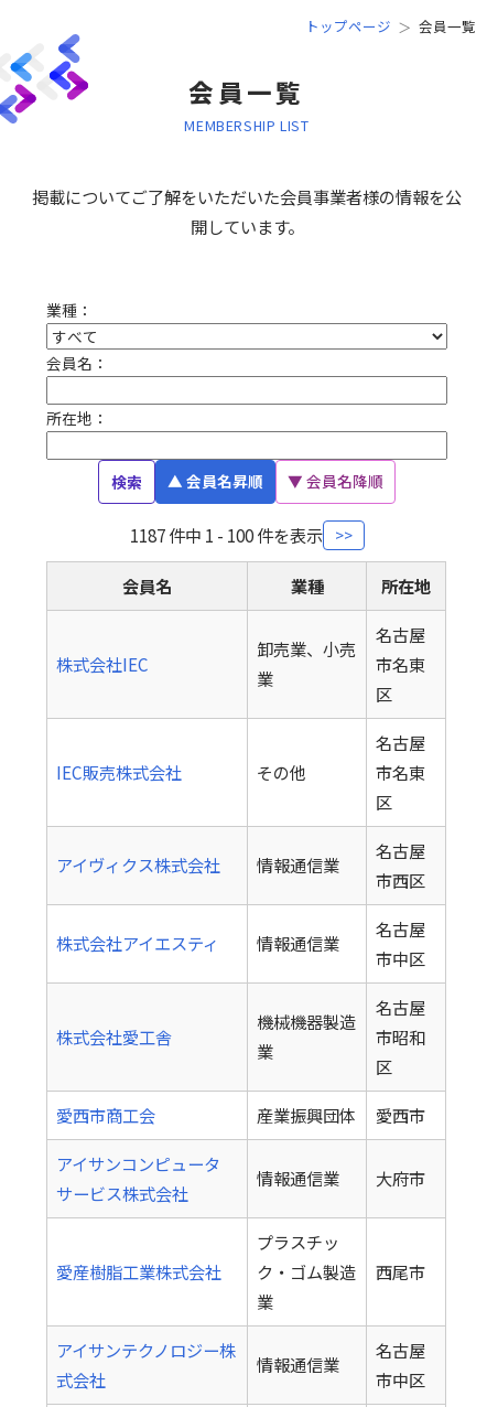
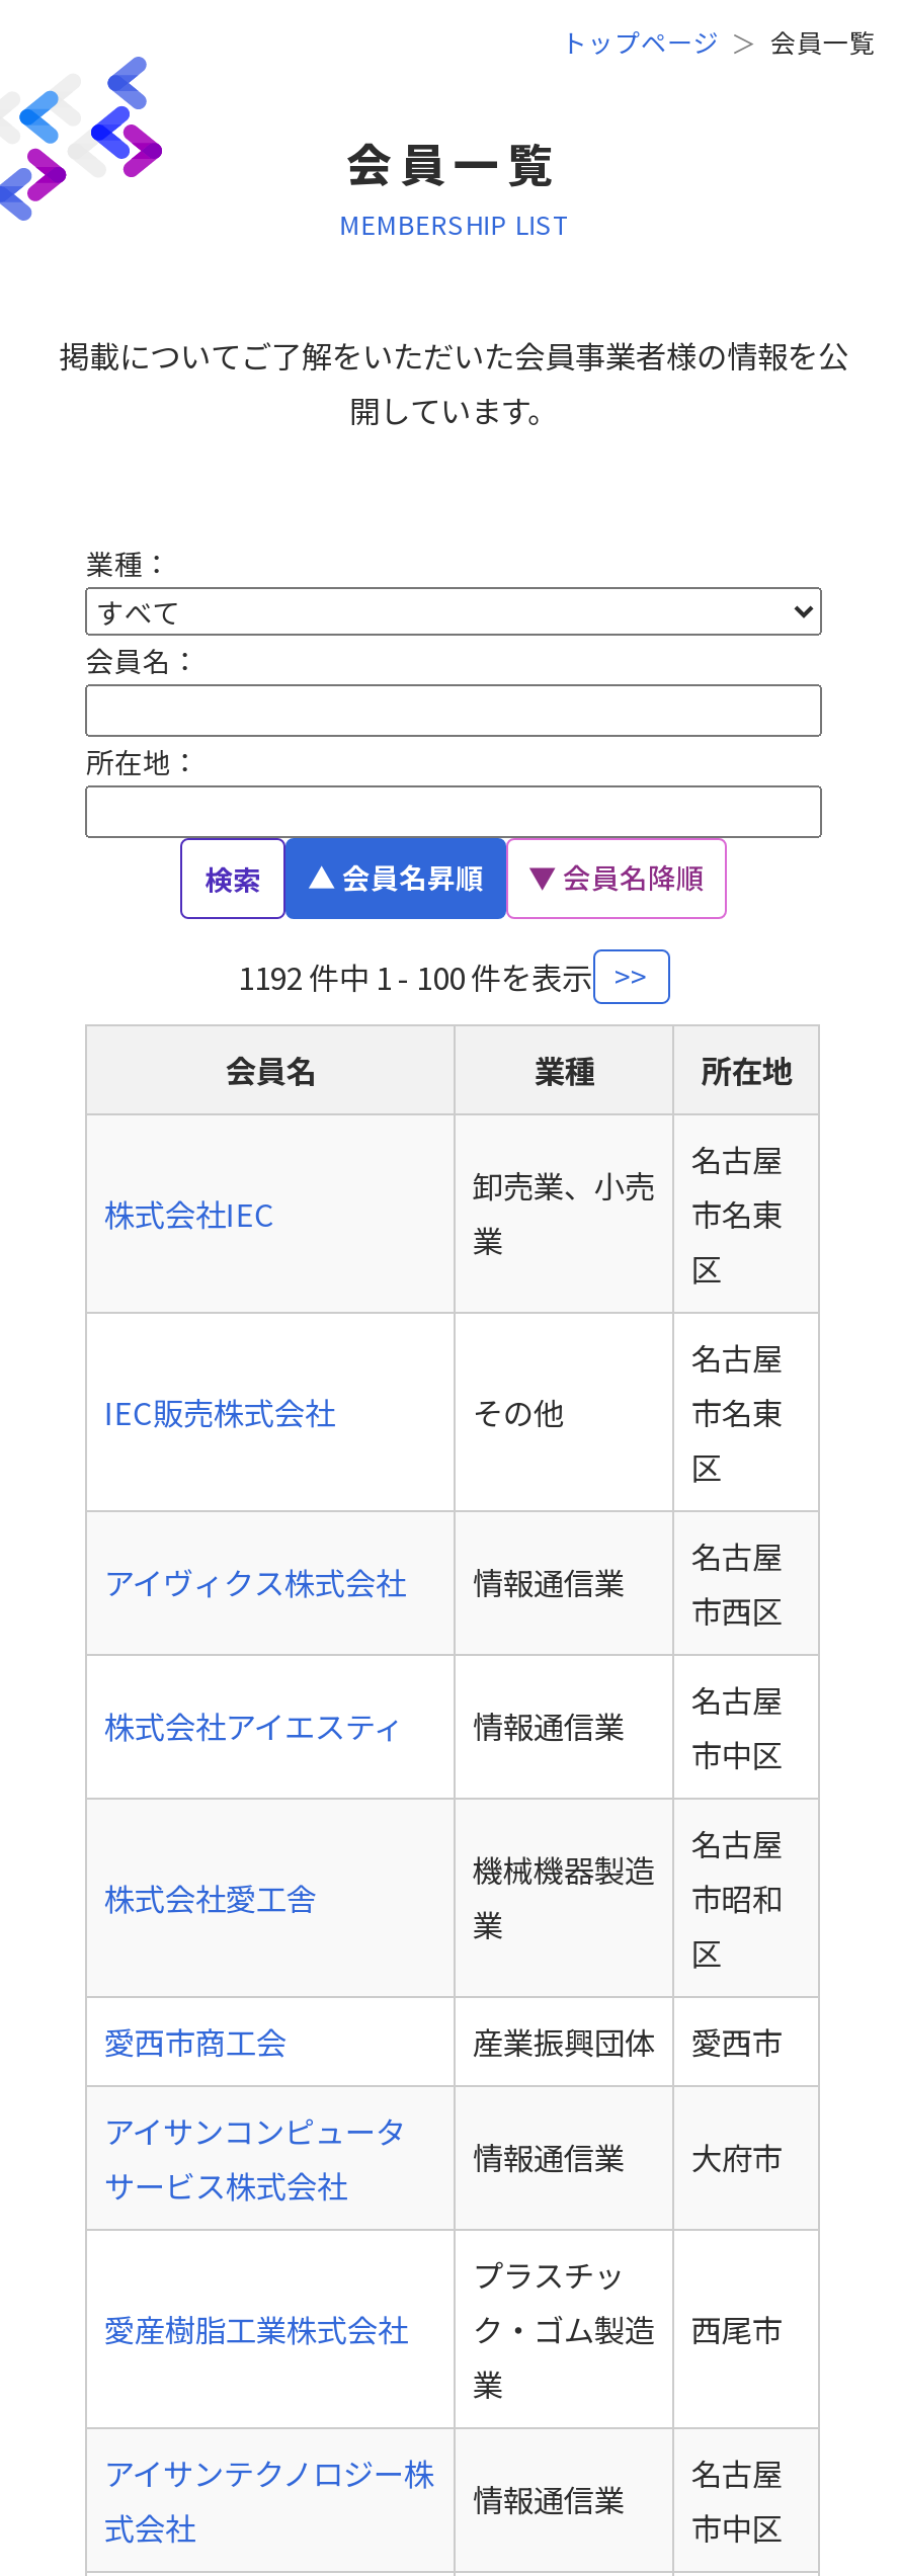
- 1187 件中 1 - 100 件を表示 >>
+ 1192 件中 1 - 100 件を表示 >>
